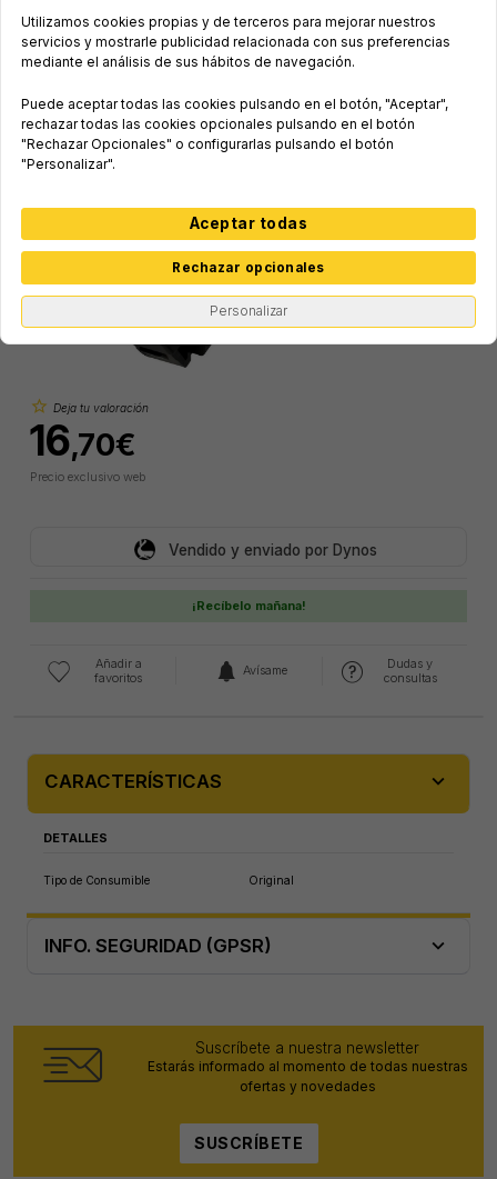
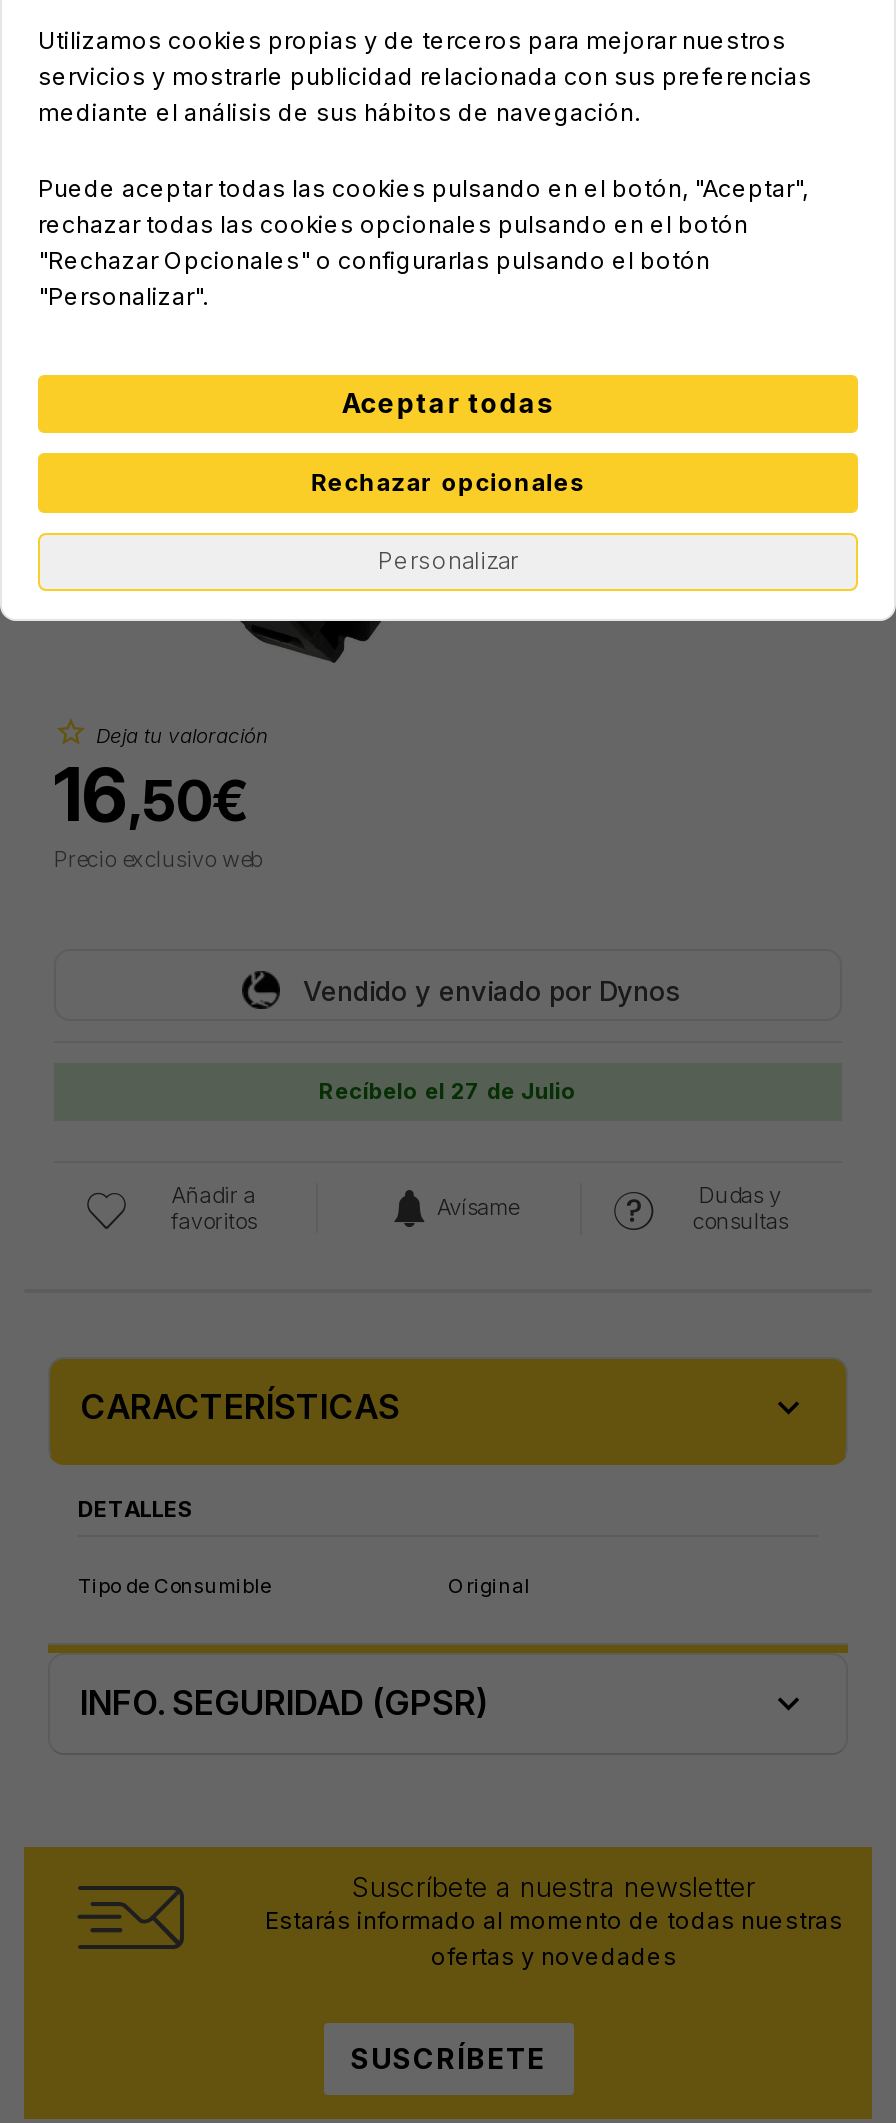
- 16,70€
+ 16,50€

- ¡Recíbelo mañana!
+ Recíbelo el 27 de Julio
